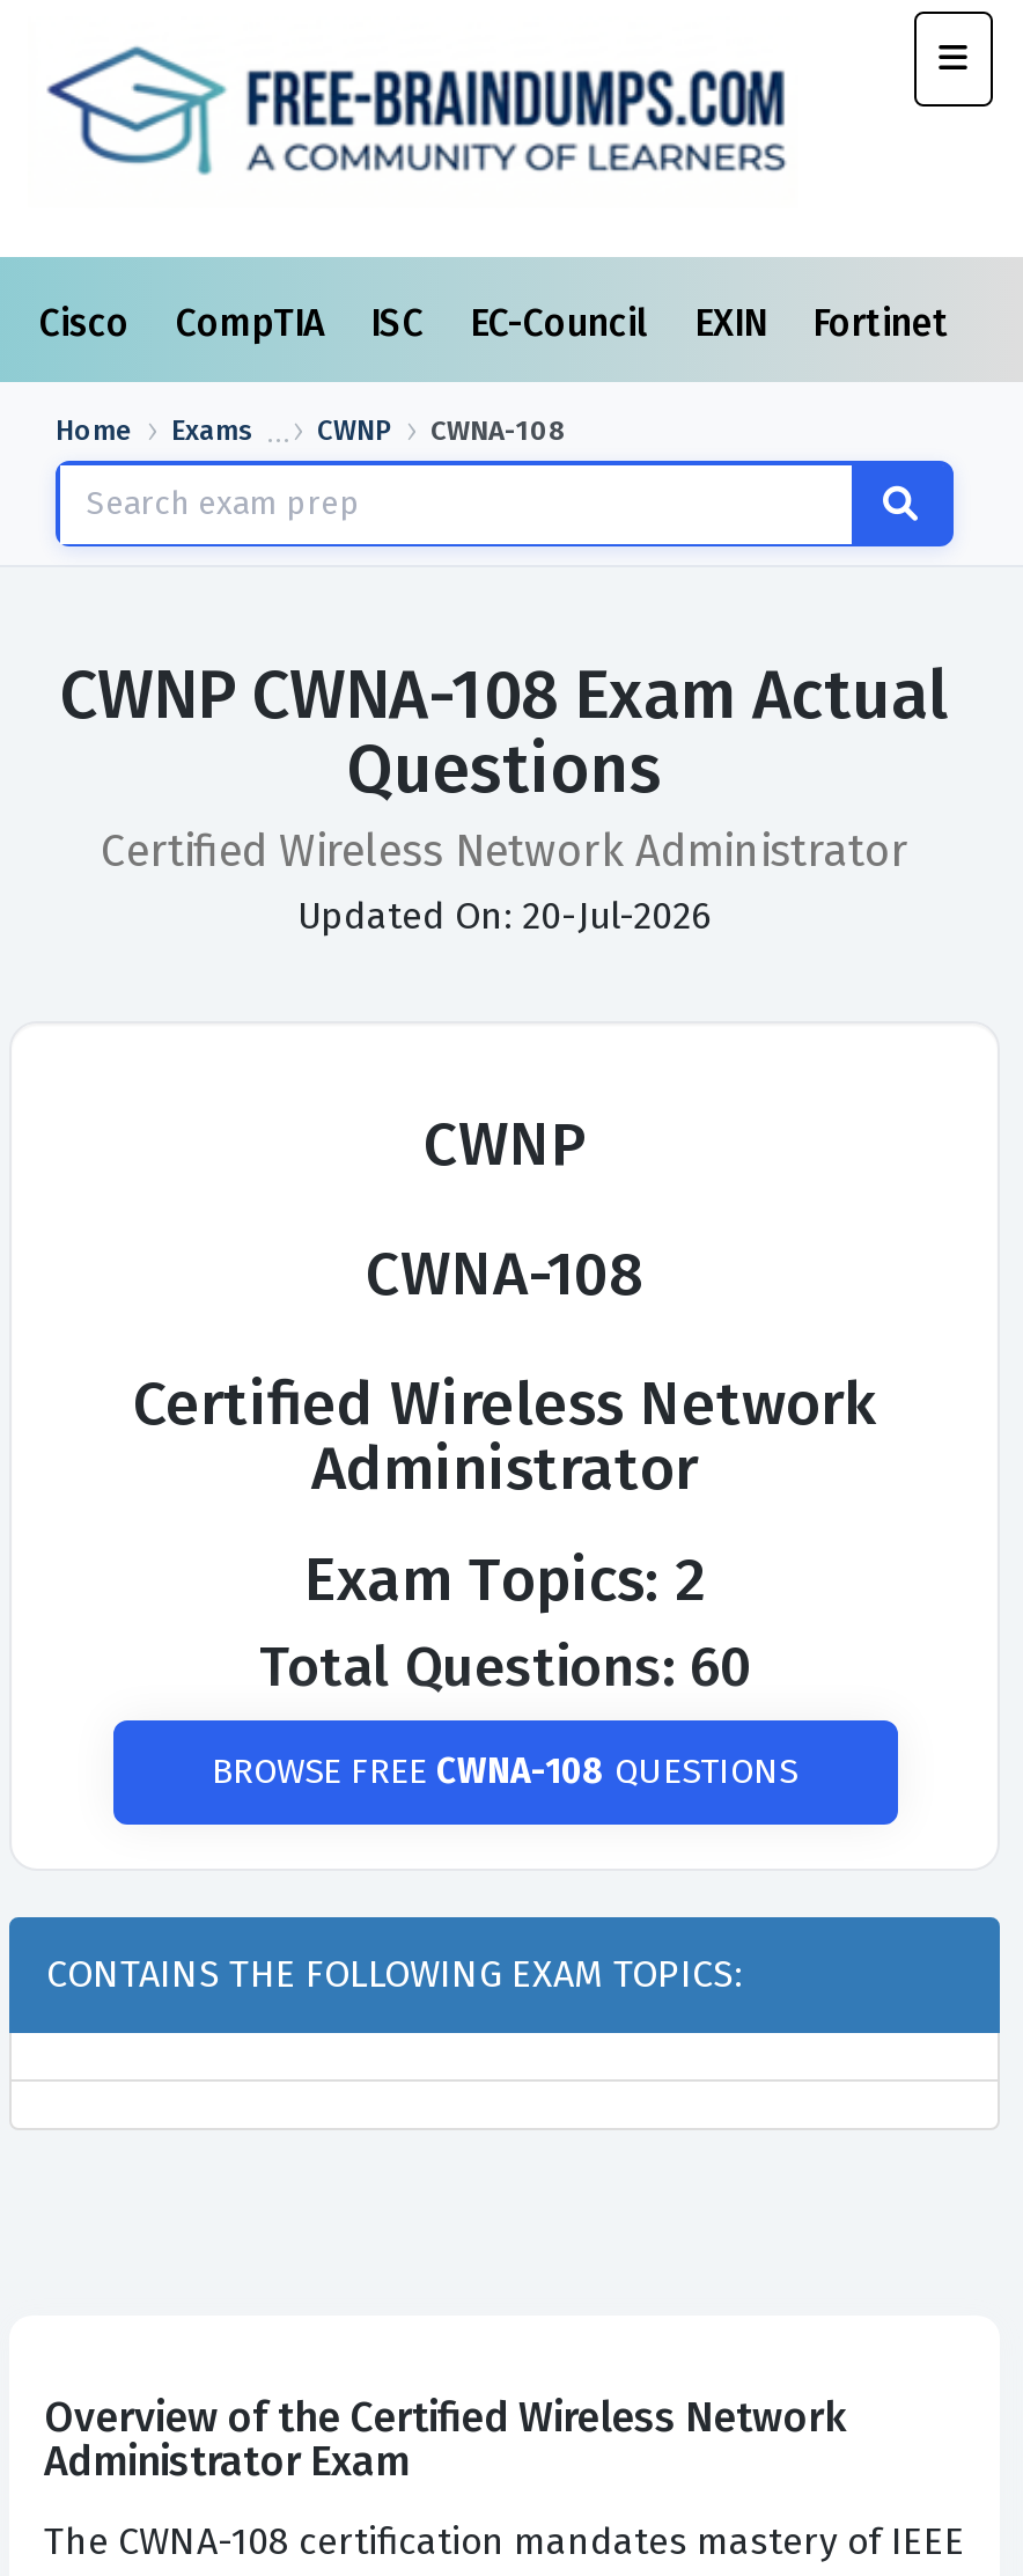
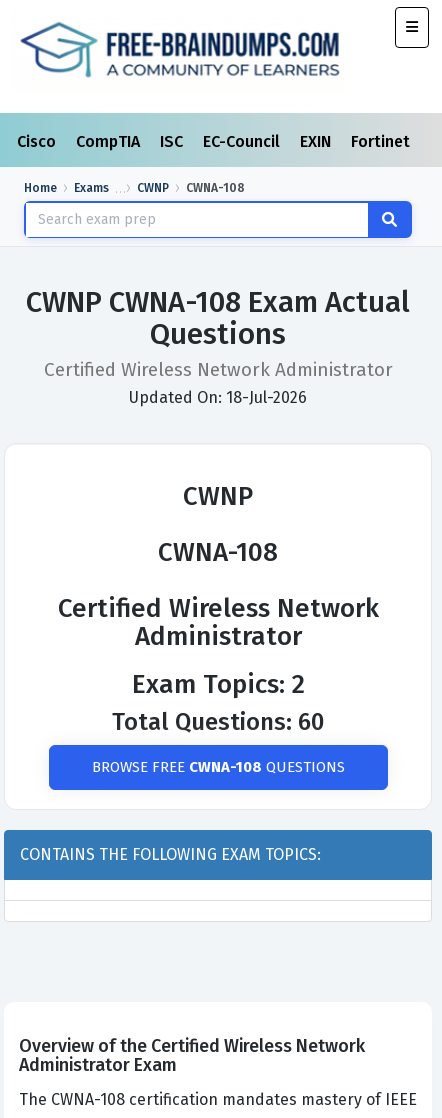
- Updated On: 20-Jul-2026
+ Updated On: 18-Jul-2026
